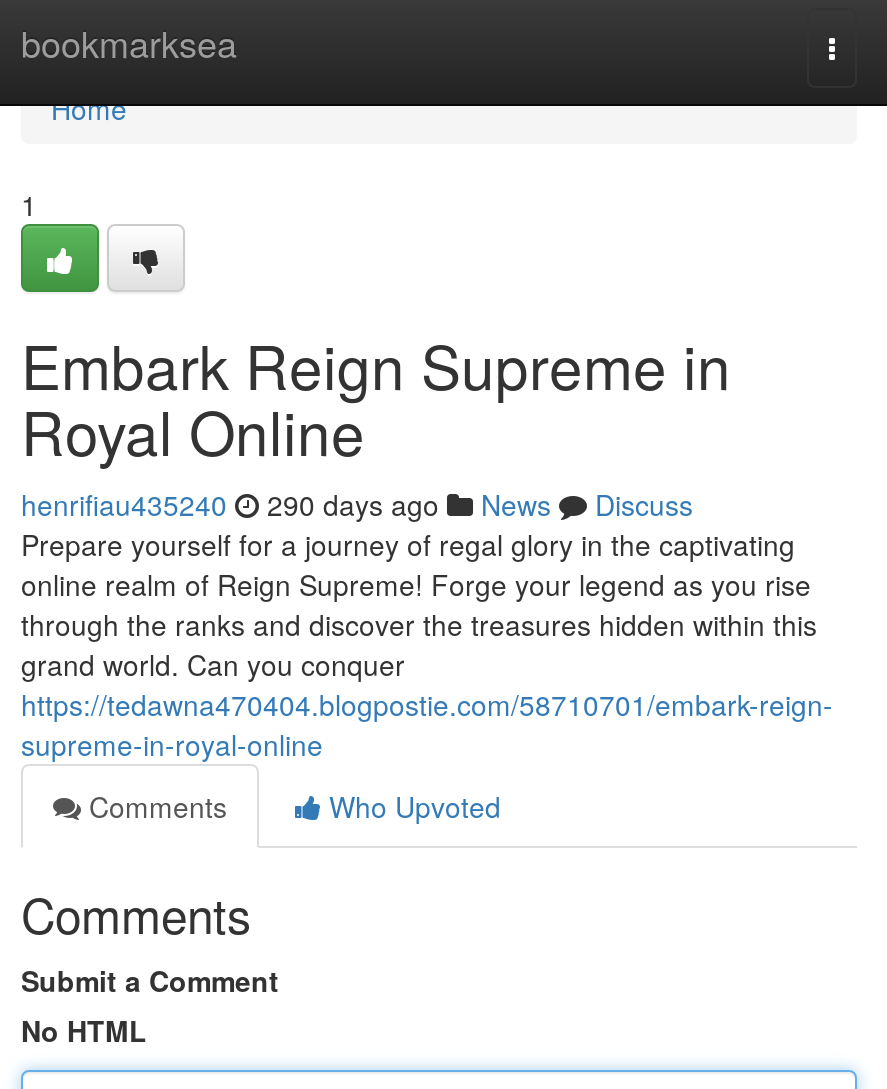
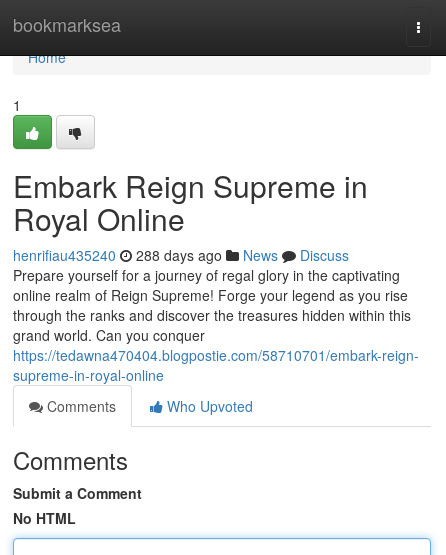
- henrifiau435240 290 days ago News Discuss
+ henrifiau435240 288 days ago News Discuss
